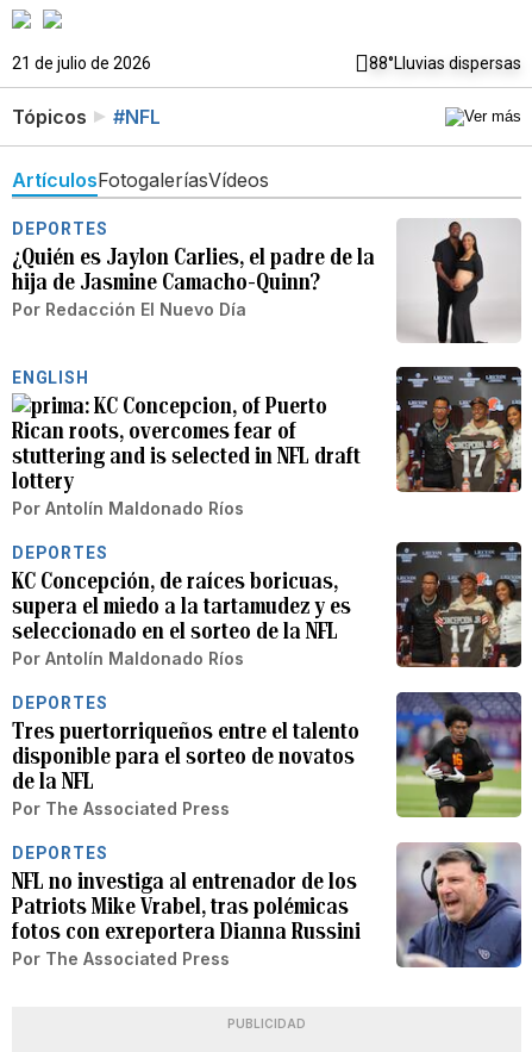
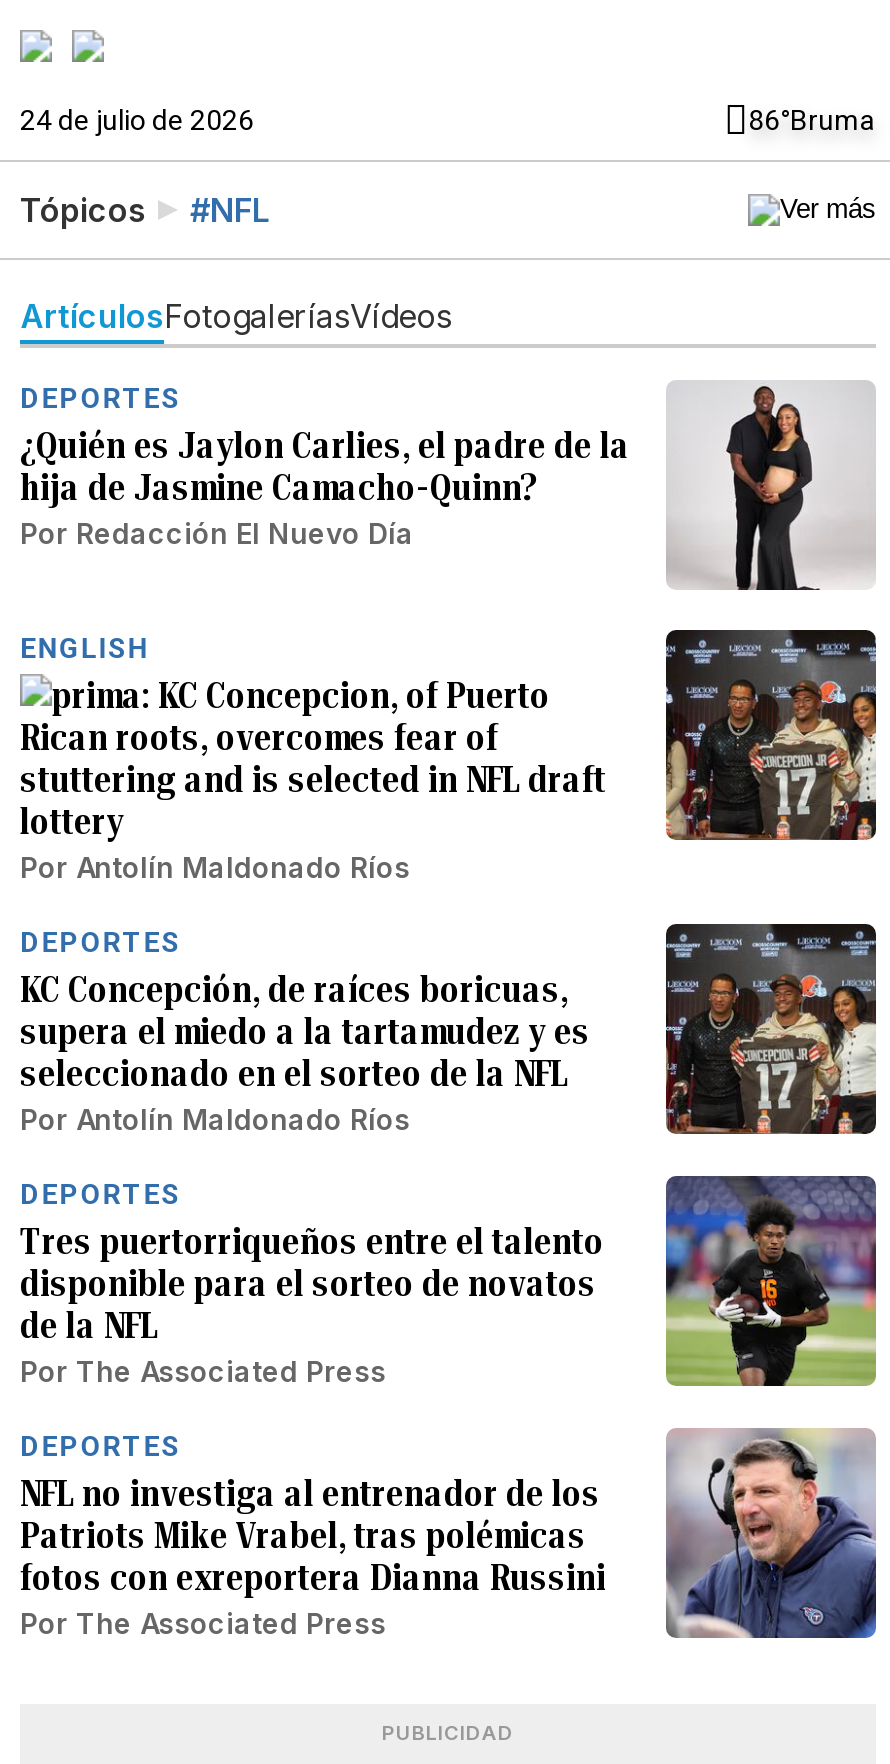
- 21 de julio de 2026
- 88°Lluvias dispersas
+ 24 de julio de 2026
+ 86°Bruma
